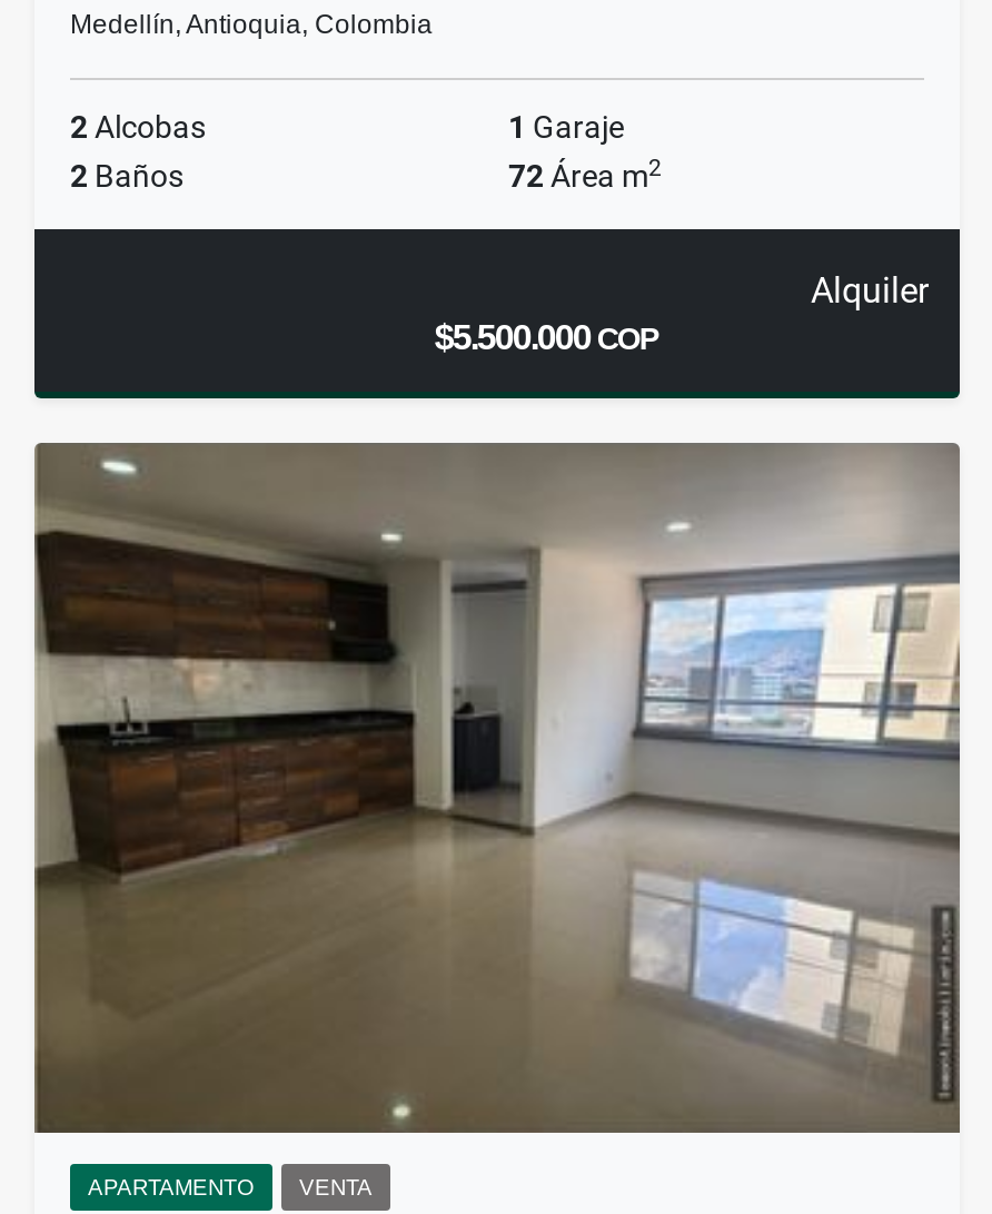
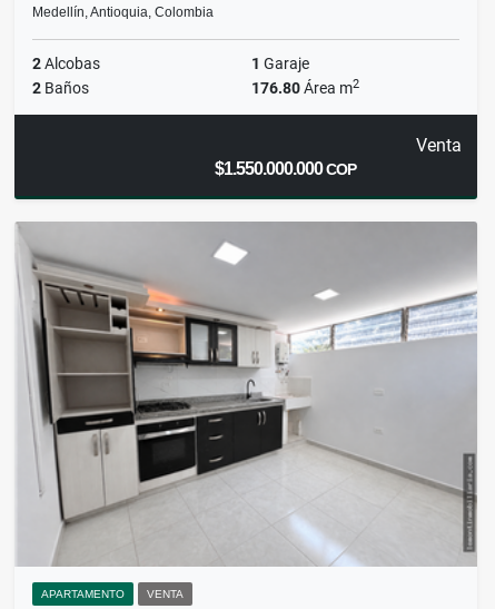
- 72 Área m2
+ 176.80 Área m2

- Alquiler
- $5.500.000 COP
+ Venta
+ $1.550.000.000 COP

- [image]
+ [image]
